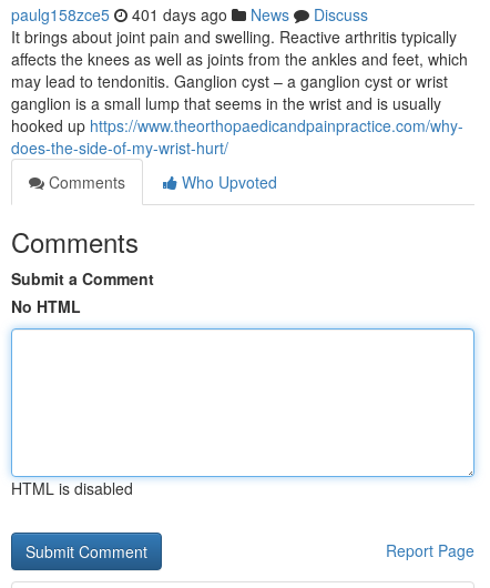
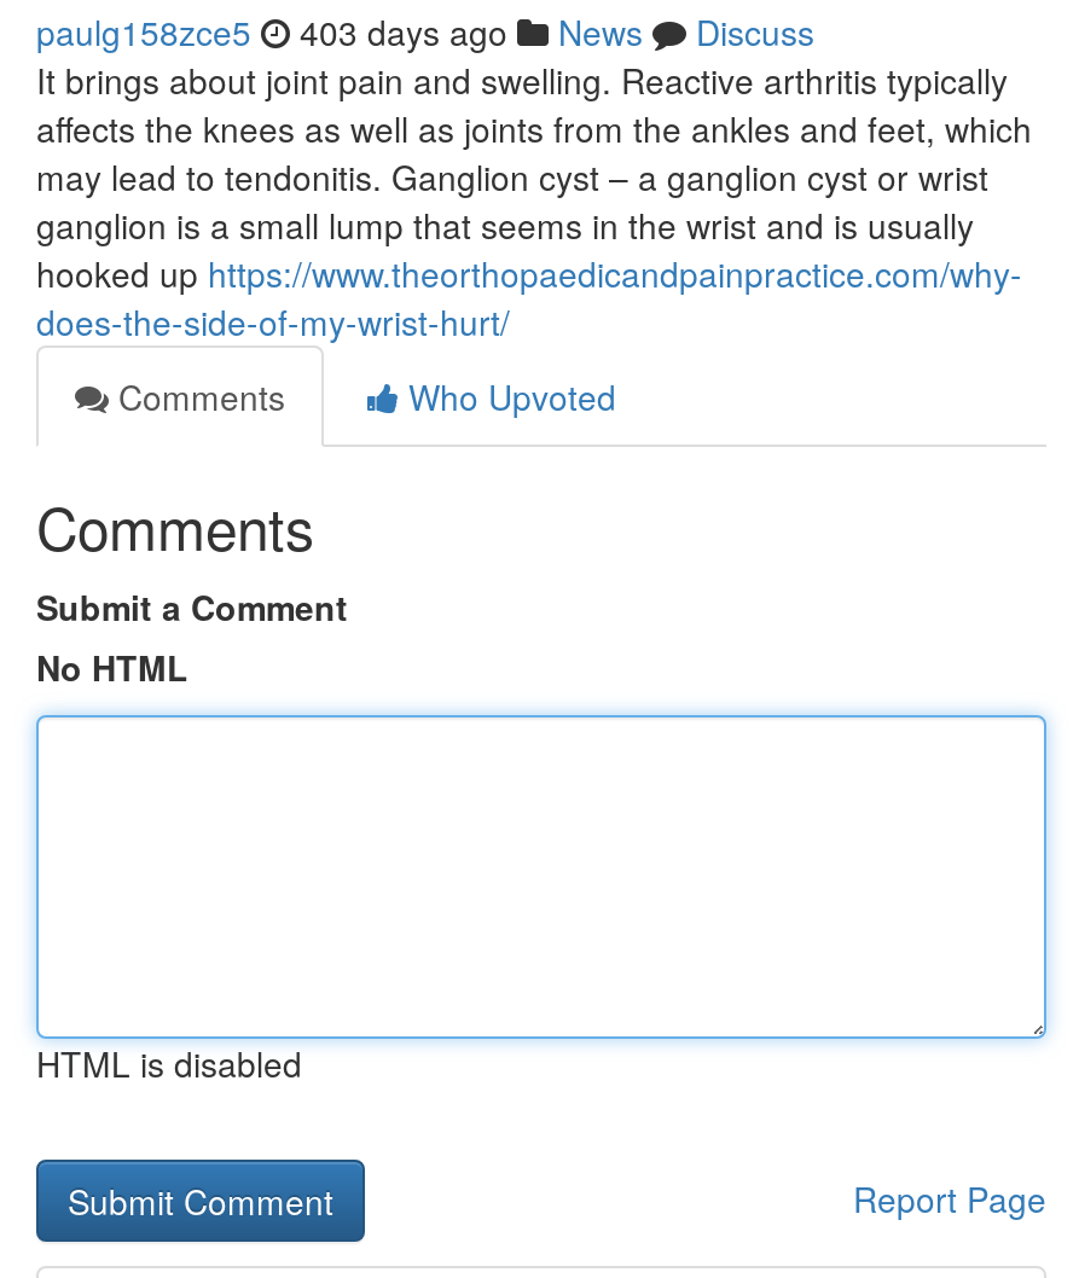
- paulg158zce5 401 days ago News Discuss
+ paulg158zce5 403 days ago News Discuss
